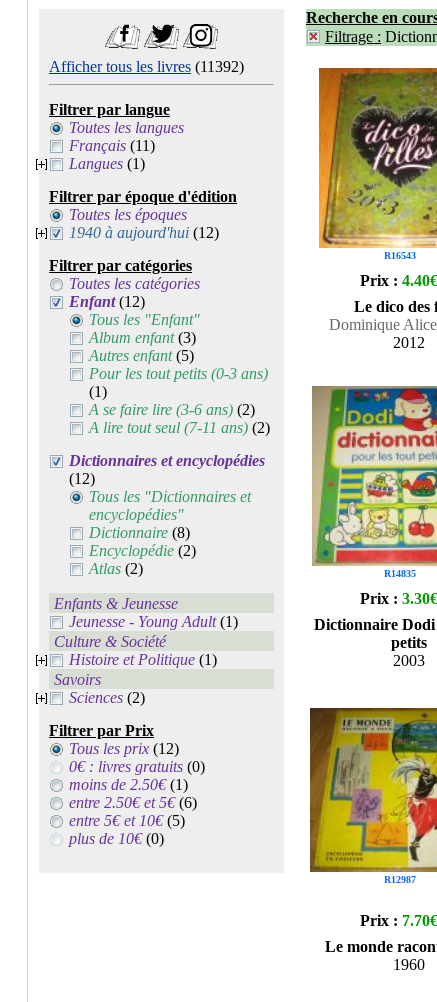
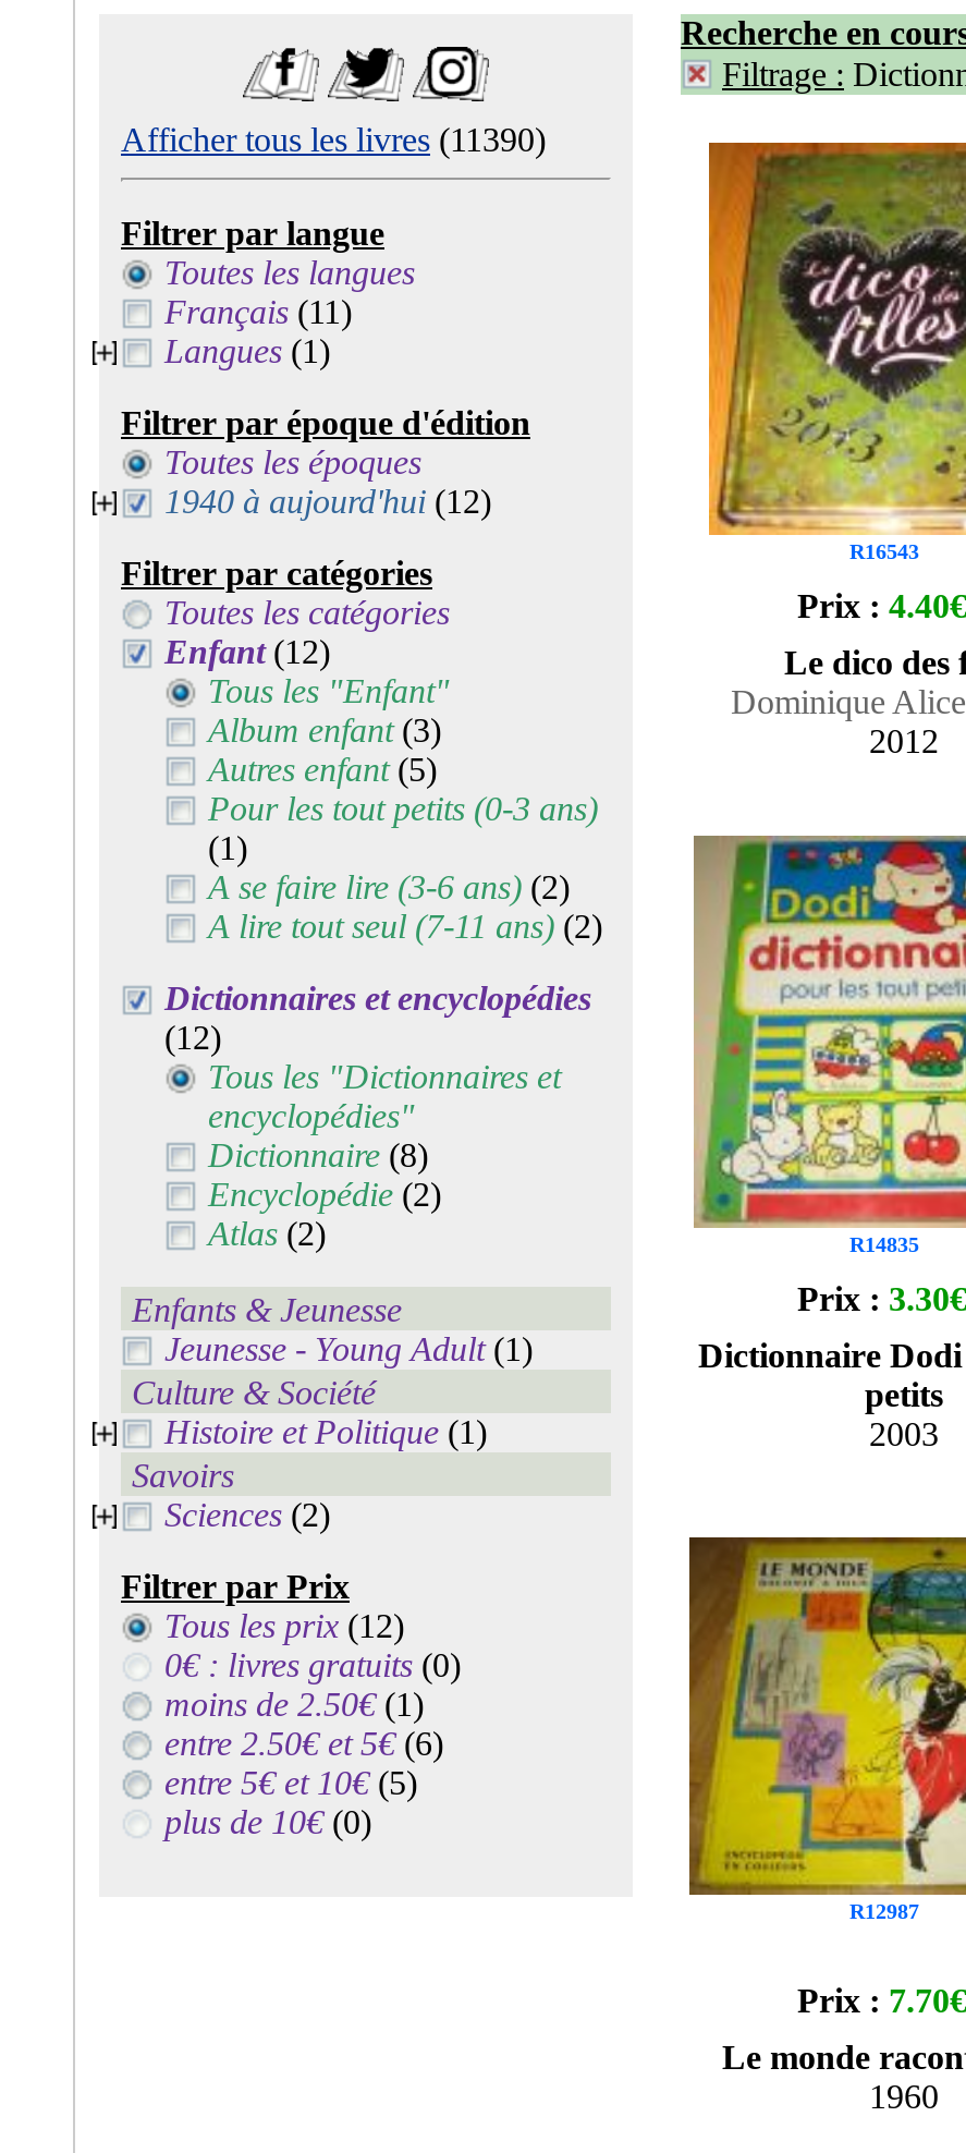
- Afficher tous les livres (11392)
+ Afficher tous les livres (11390)
